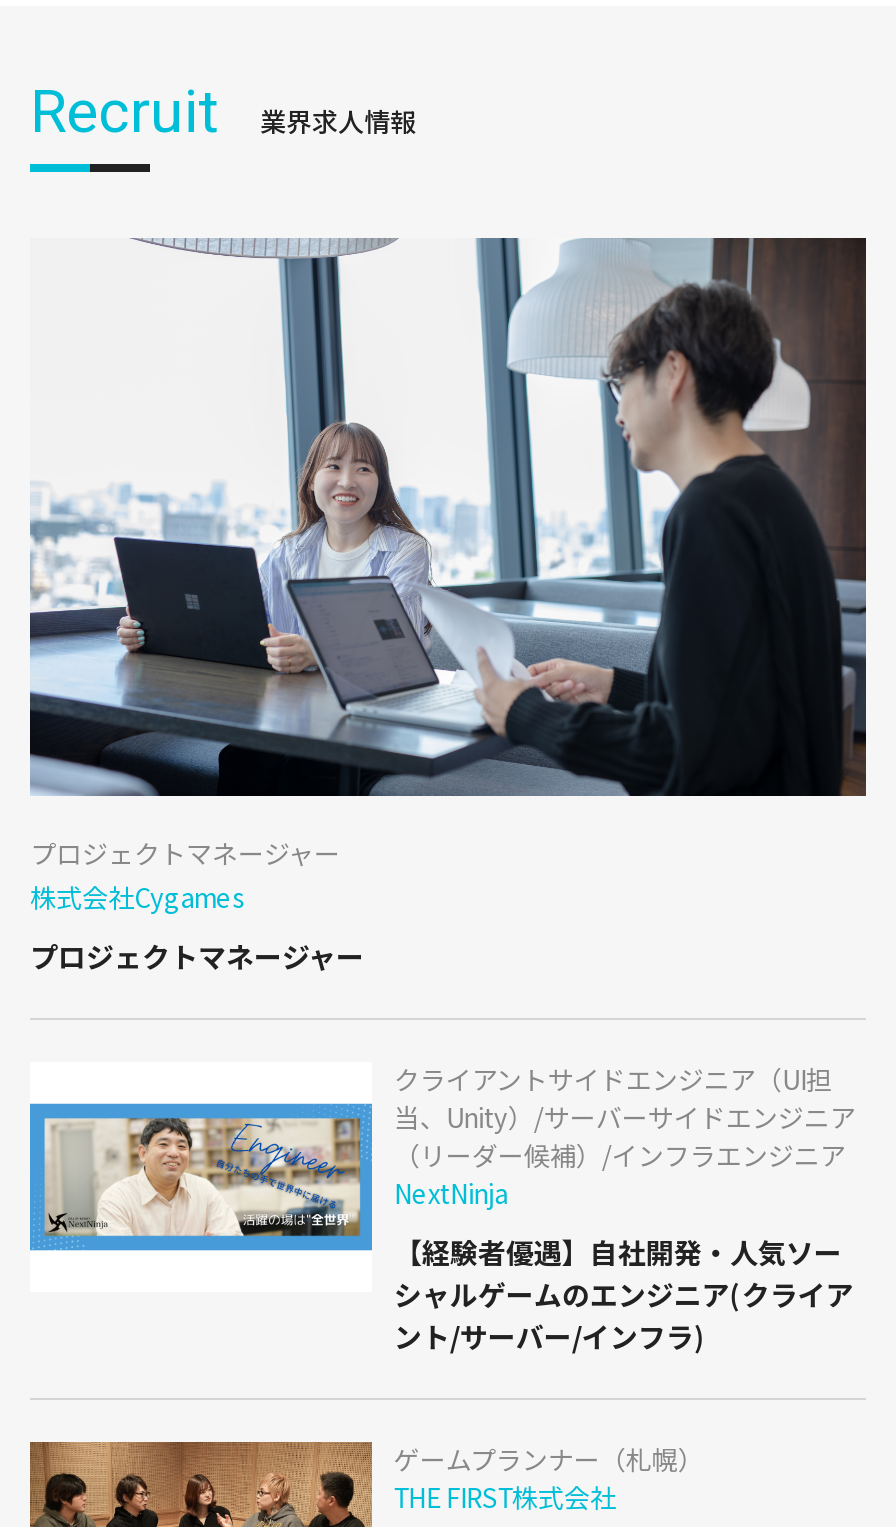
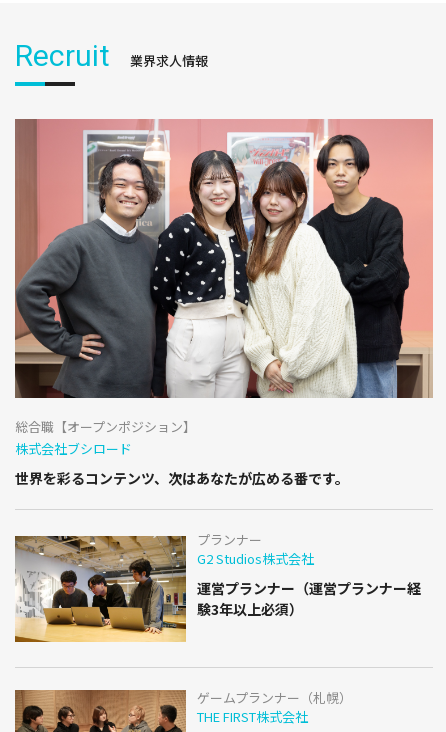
- [image]
- プロジェクトマネージャー
- 株式会社Cygames
+ [image]
+ 総合職【オープンポジション】
+ 株式会社ブシロード

- プロジェクトマネージャー
+ 世界を彩るコンテンツ、次はあなたが広める番です。

- [image]
- クライアントサイドエンジニア（UI担
- 当、Unity）/サーバーサイドエンジニア
- （リーダー候補）/インフラエンジニア
- NextNinja
+ [image]
+ プランナー
+ G2 Studios株式会社

- 【経験者優遇】自社開発・人気ソー
- シャルゲームのエンジニア(クライア
- ント/サーバー/インフラ)
+ 運営プランナー（運営プランナー経
+ 験3年以上必須）
